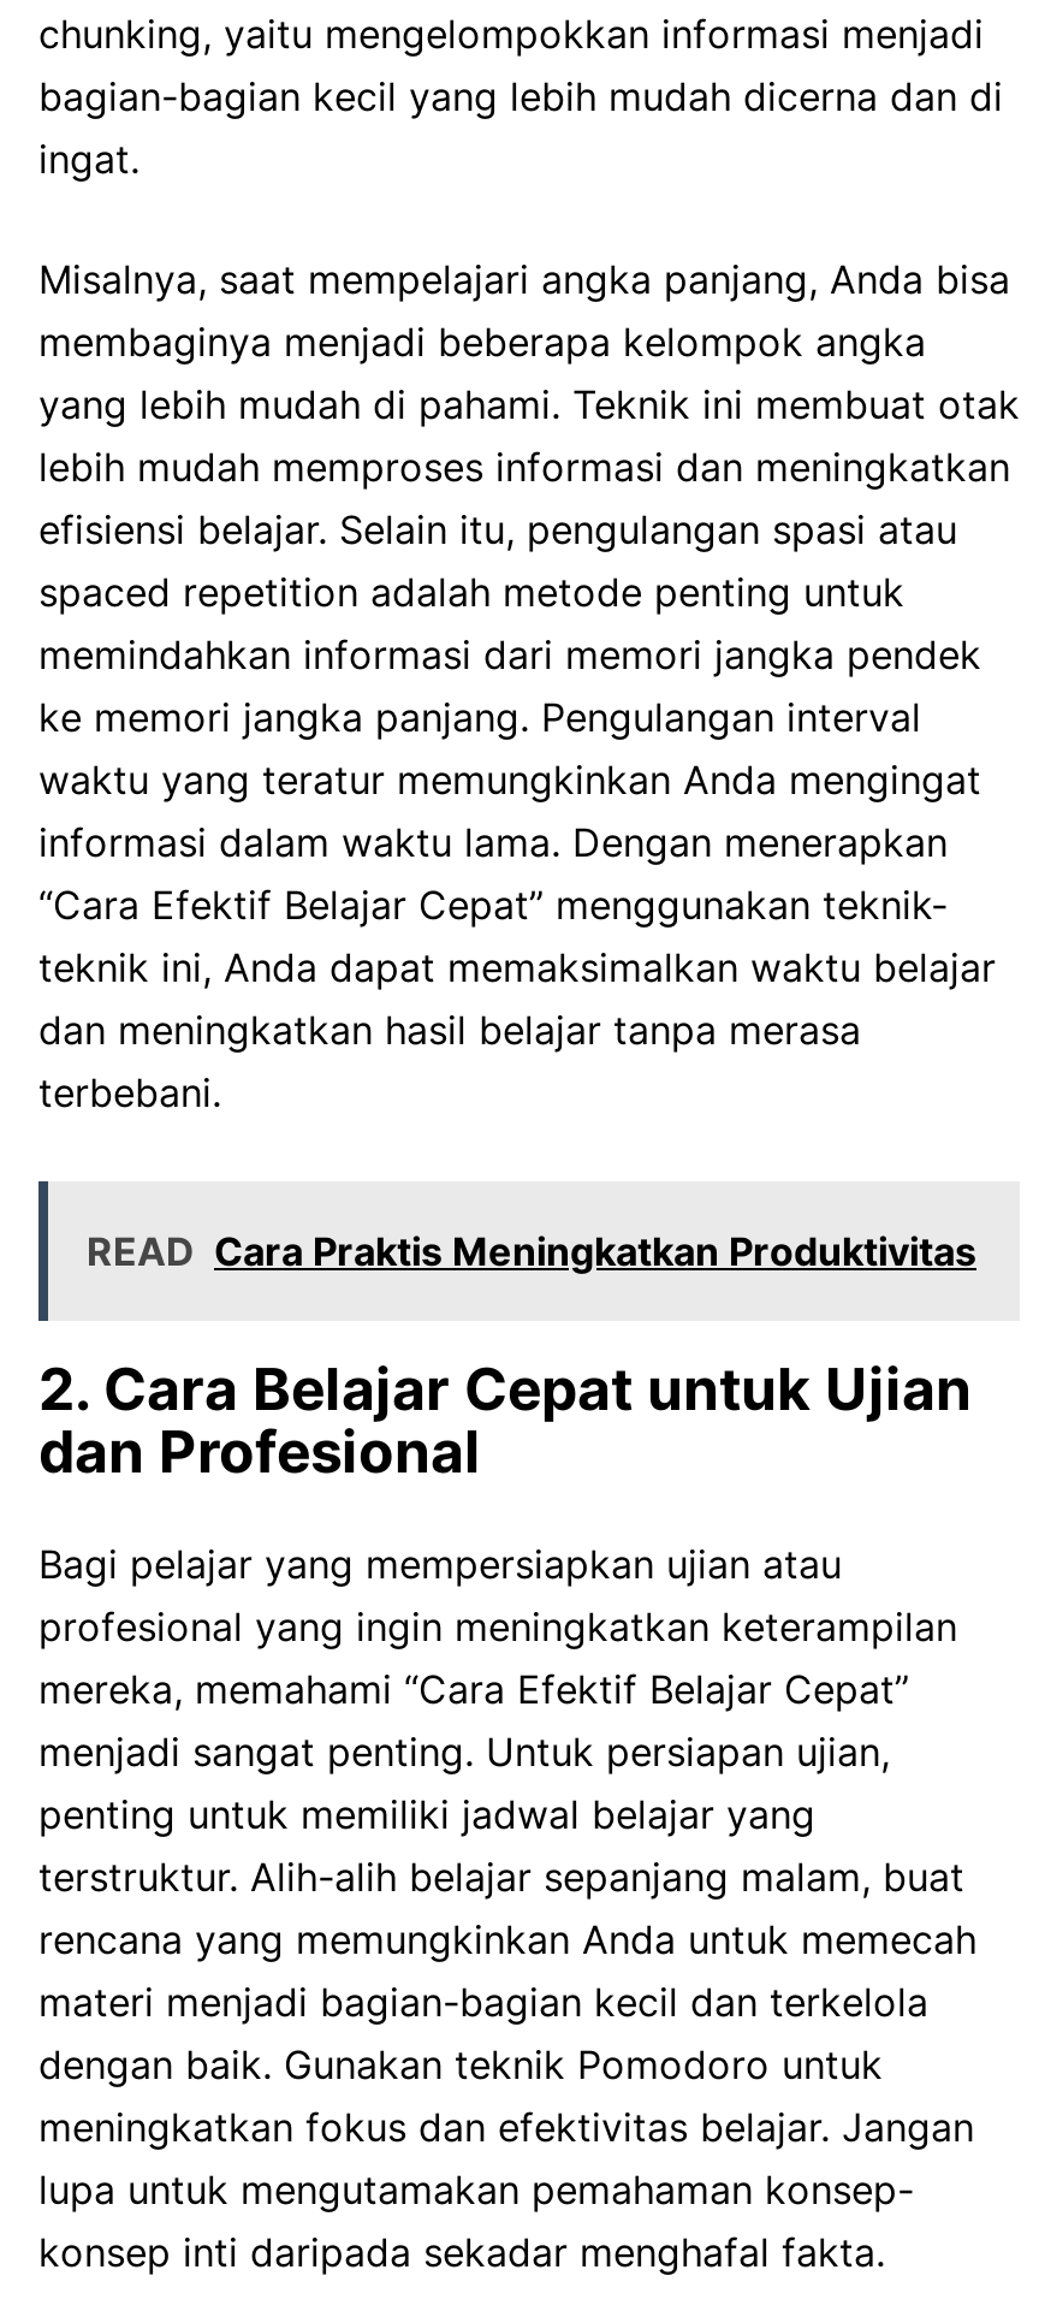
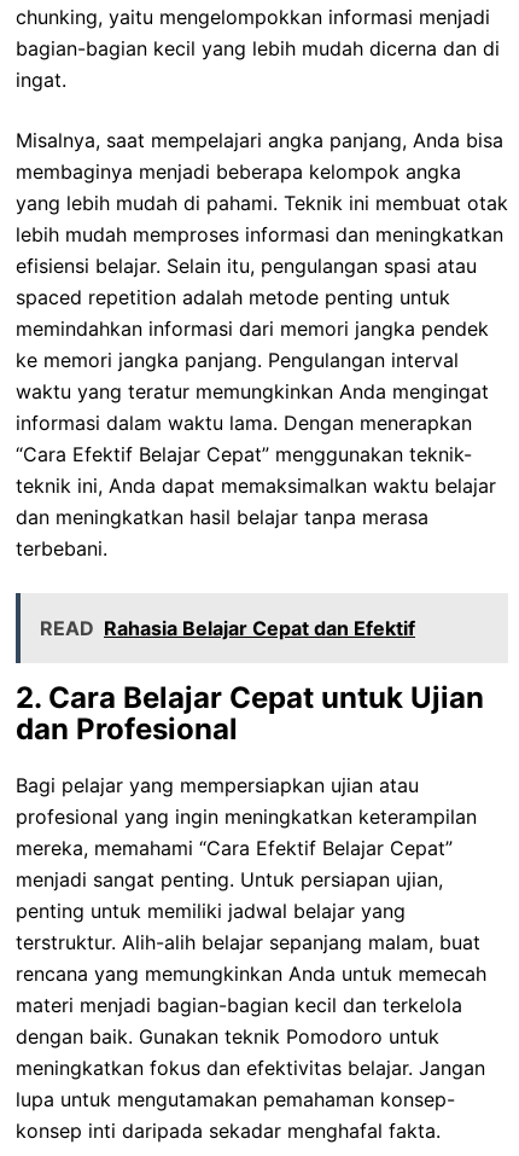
- READ Cara Praktis Meningkatkan Produktivitas
+ READ Rahasia Belajar Cepat dan Efektif
